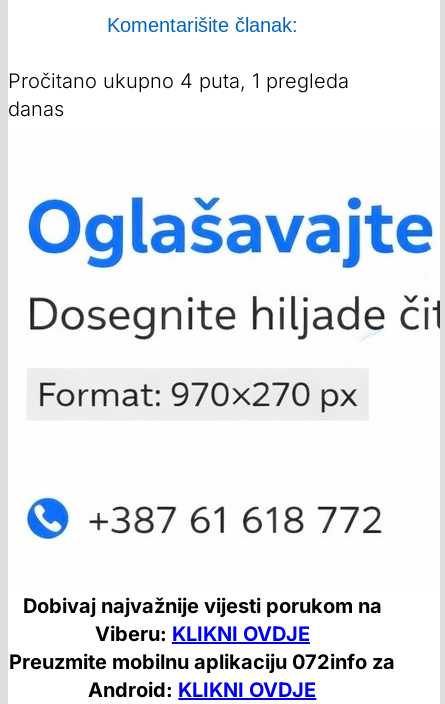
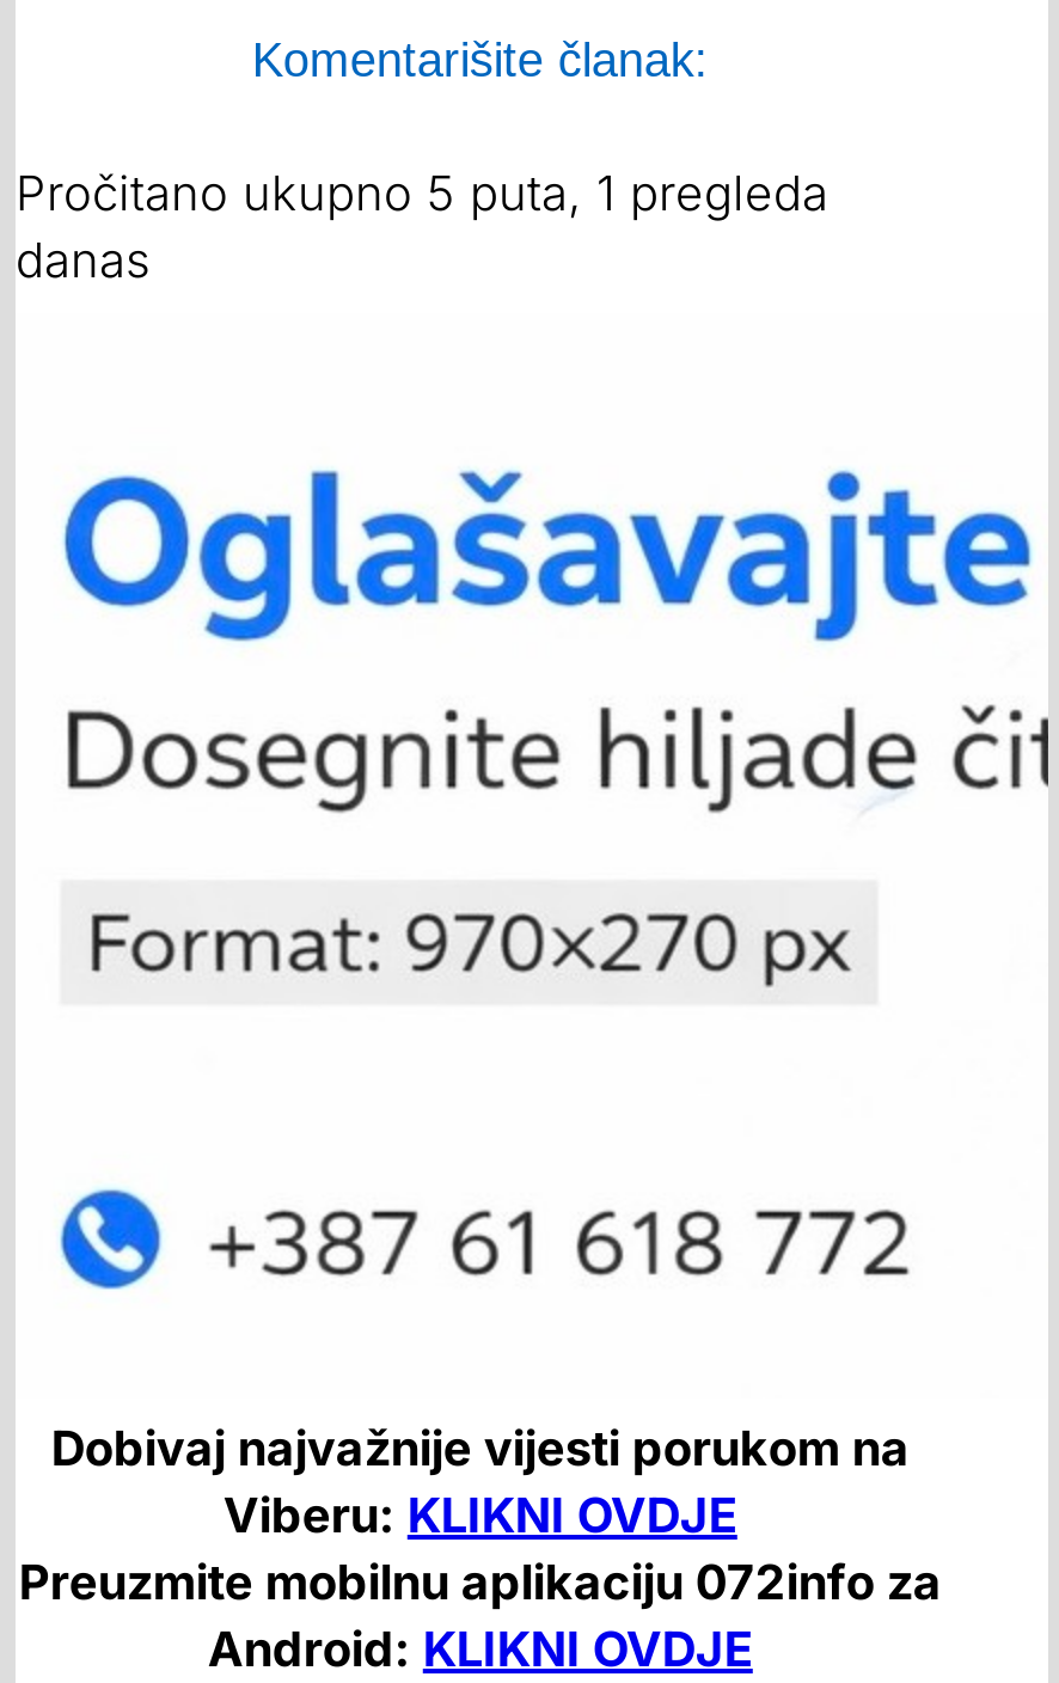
- Pročitano ukupno 4 puta, 1 pregleda
+ Pročitano ukupno 5 puta, 1 pregleda
